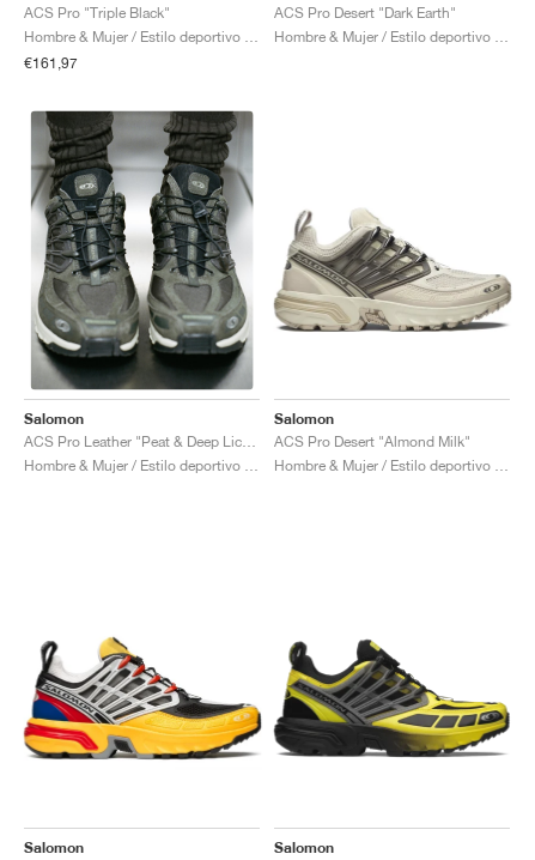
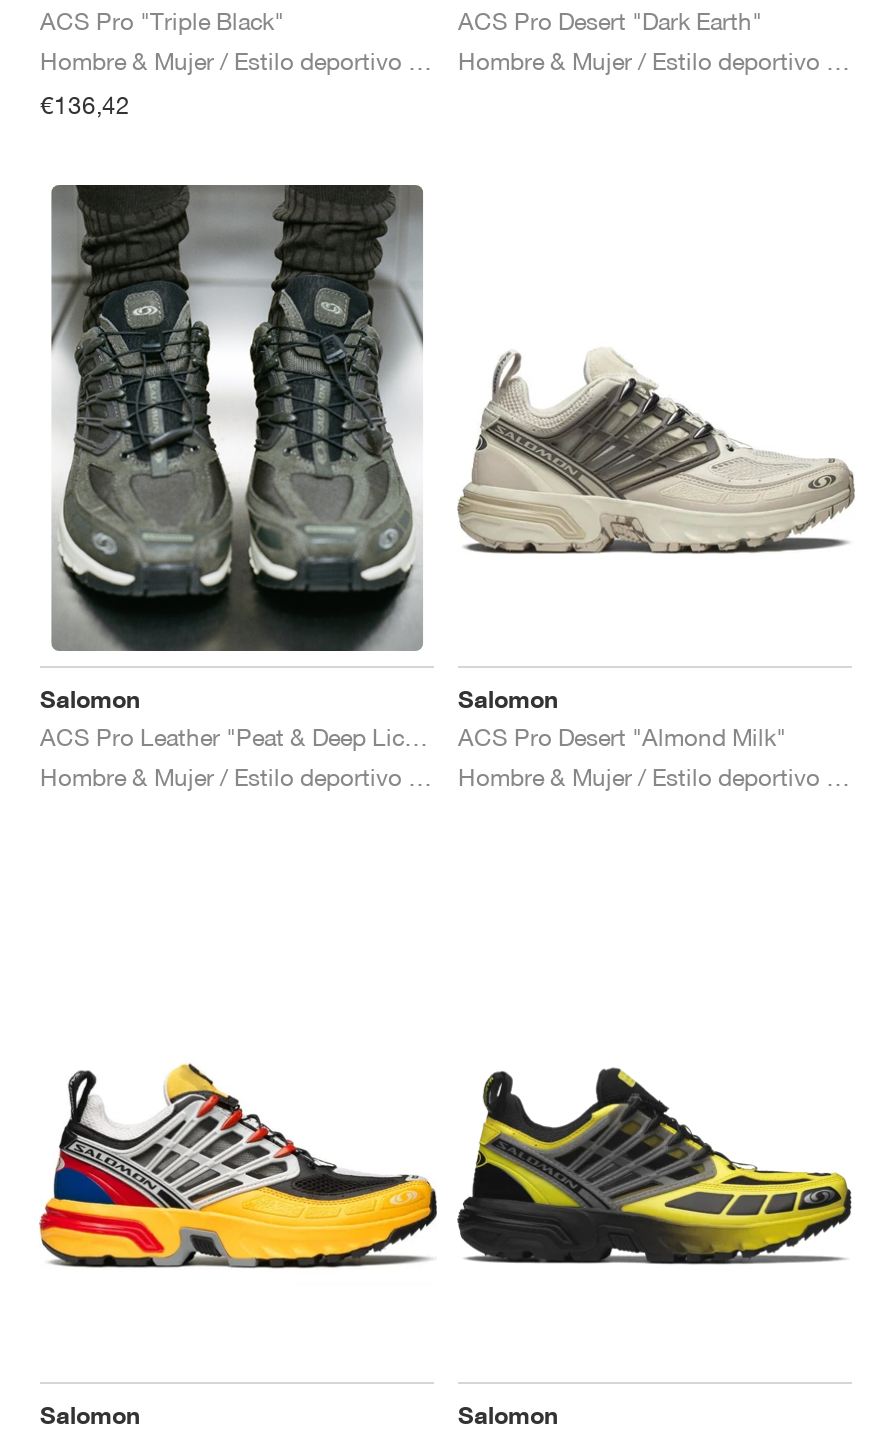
- €161,97
+ €136,42
